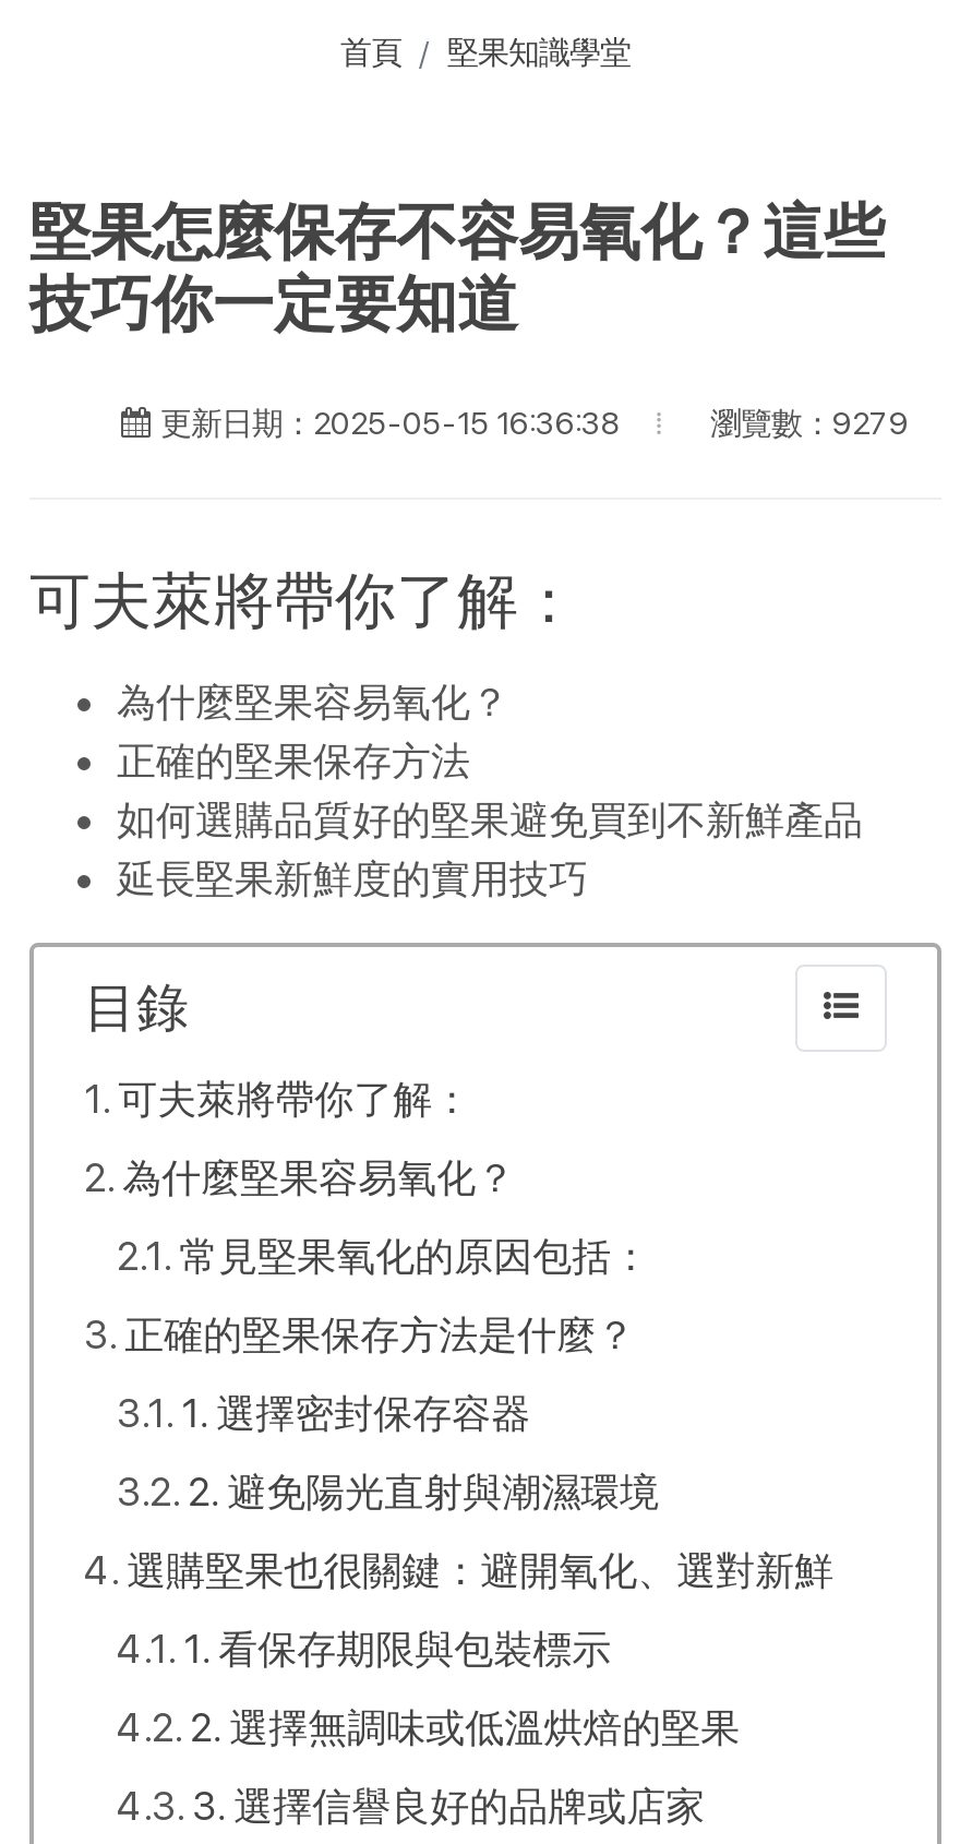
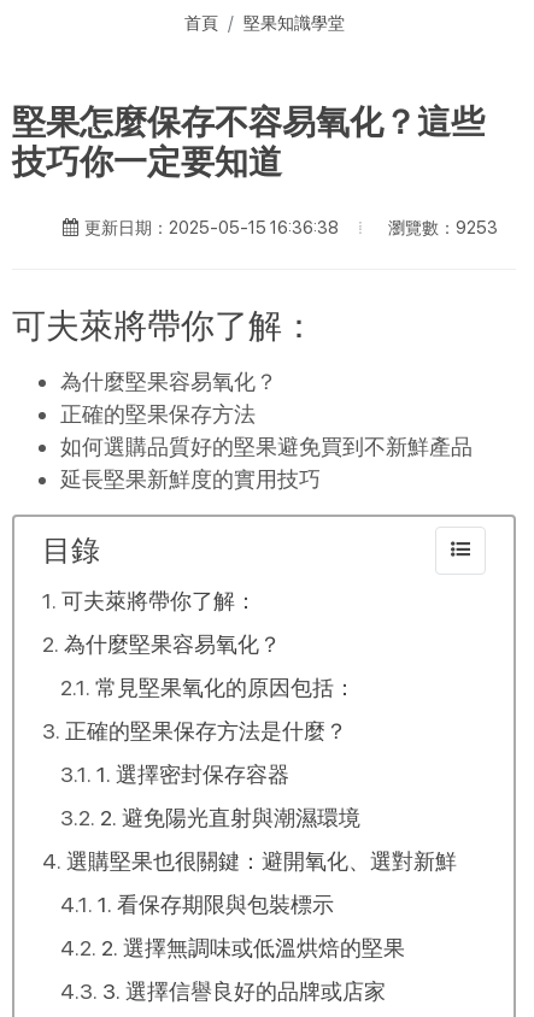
- 瀏覽數：9279
+ 瀏覽數：9253
